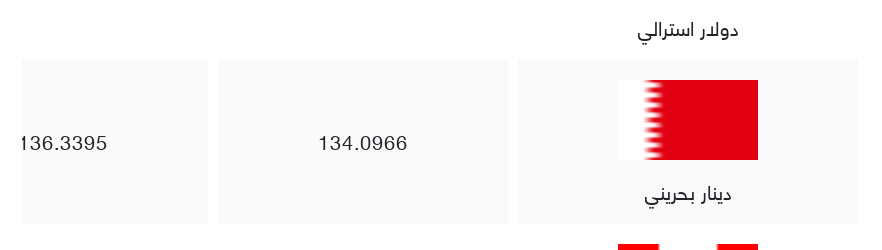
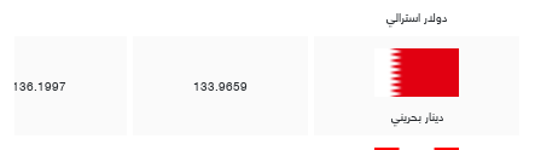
- 136.3395
+ 136.1997

- 134.0966
+ 133.9659
